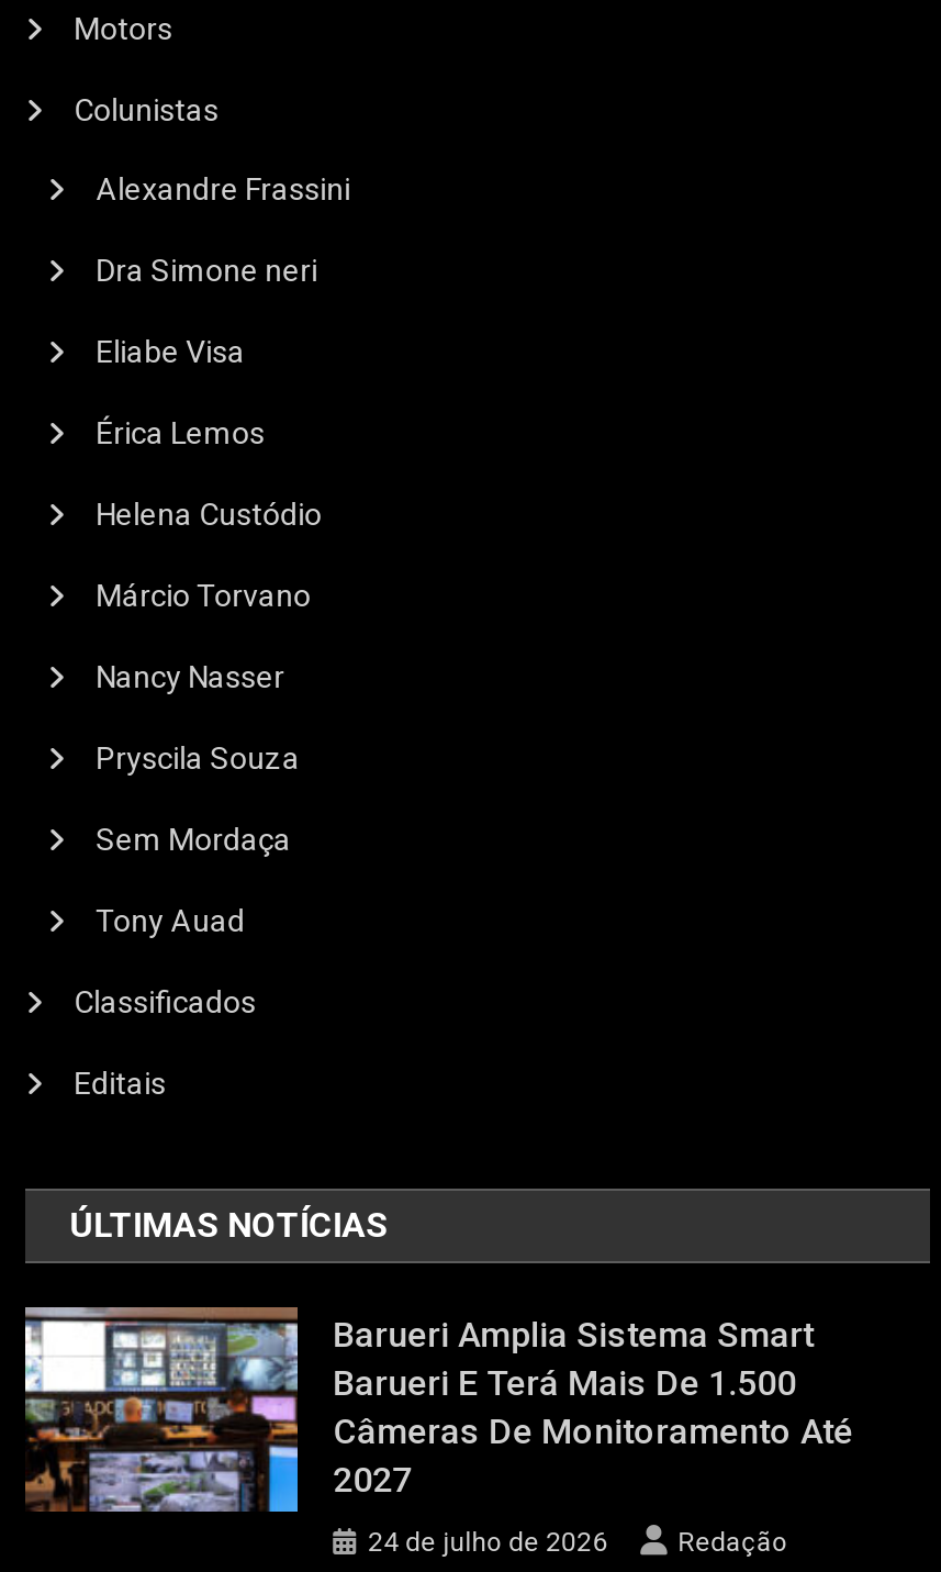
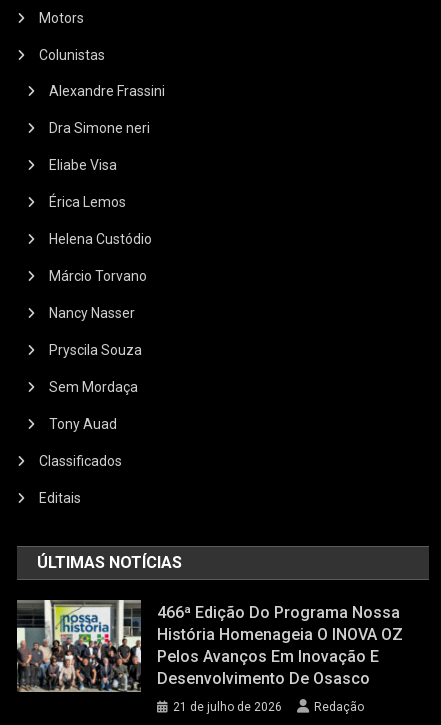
- [image]
- Barueri Amplia Sistema Smart
- Barueri E Terá Mais De 1.500
- Câmeras De Monitoramento Até
- 2027
+ [image]
+ 466ª Edição Do Programa Nossa
+ História Homenageia O INOVA OZ
+ Pelos Avanços Em Inovação E
+ Desenvolvimento De Osasco

- 24 de julho de 2026
+ 21 de julho de 2026
